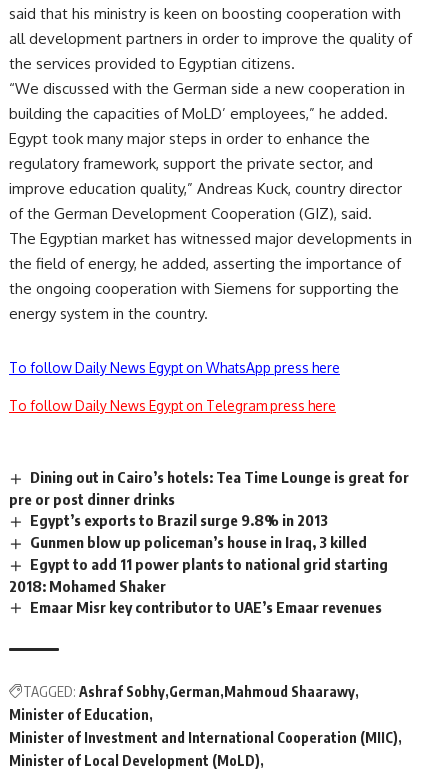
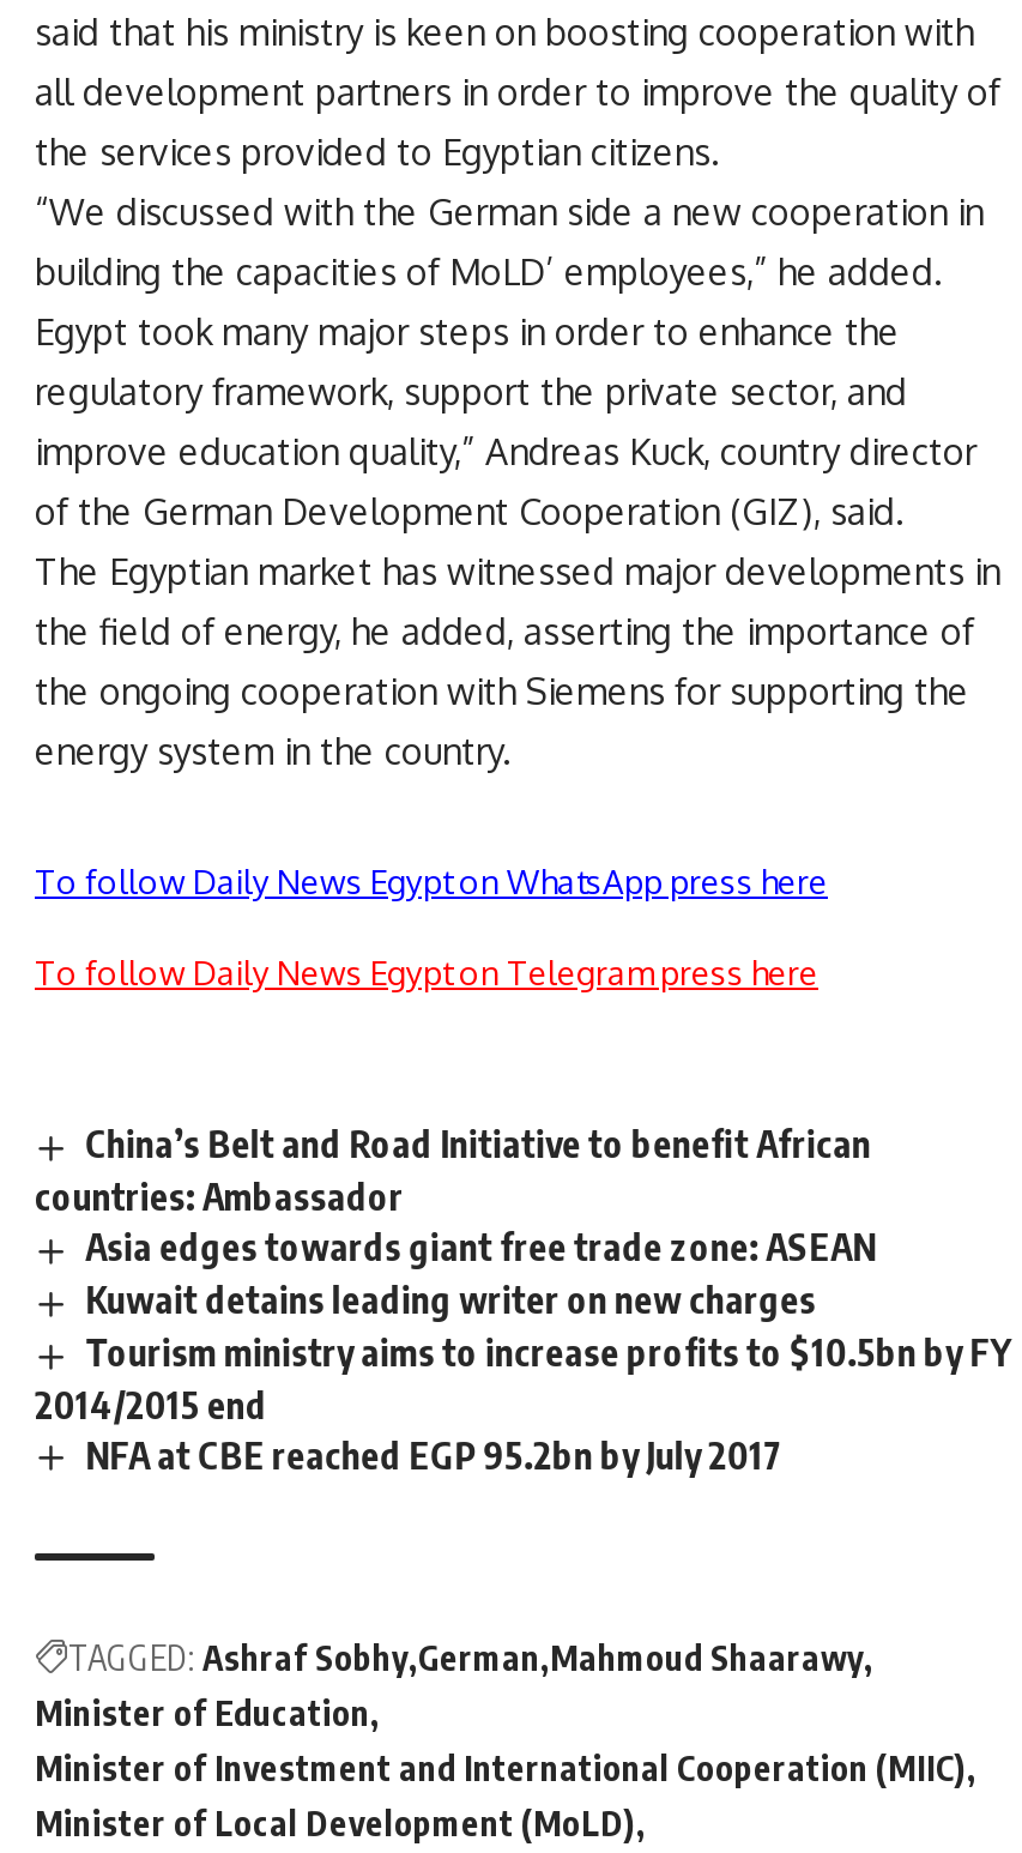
- Dining out in Cairo’s hotels: Tea Time Lounge is great for
- pre or post dinner drinks
- Egypt’s exports to Brazil surge 9.8% in 2013
- Gunmen blow up policeman’s house in Iraq, 3 killed
- Egypt to add 11 power plants to national grid starting
- 2018: Mohamed Shaker
- Emaar Misr key contributor to UAE’s Emaar revenues
+ China’s Belt and Road Initiative to benefit African
+ countries: Ambassador
+ Asia edges towards giant free trade zone: ASEAN
+ Kuwait detains leading writer on new charges
+ Tourism ministry aims to increase profits to $10.5bn by FY
+ 2014/2015 end
+ NFA at CBE reached EGP 95.2bn by July 2017
